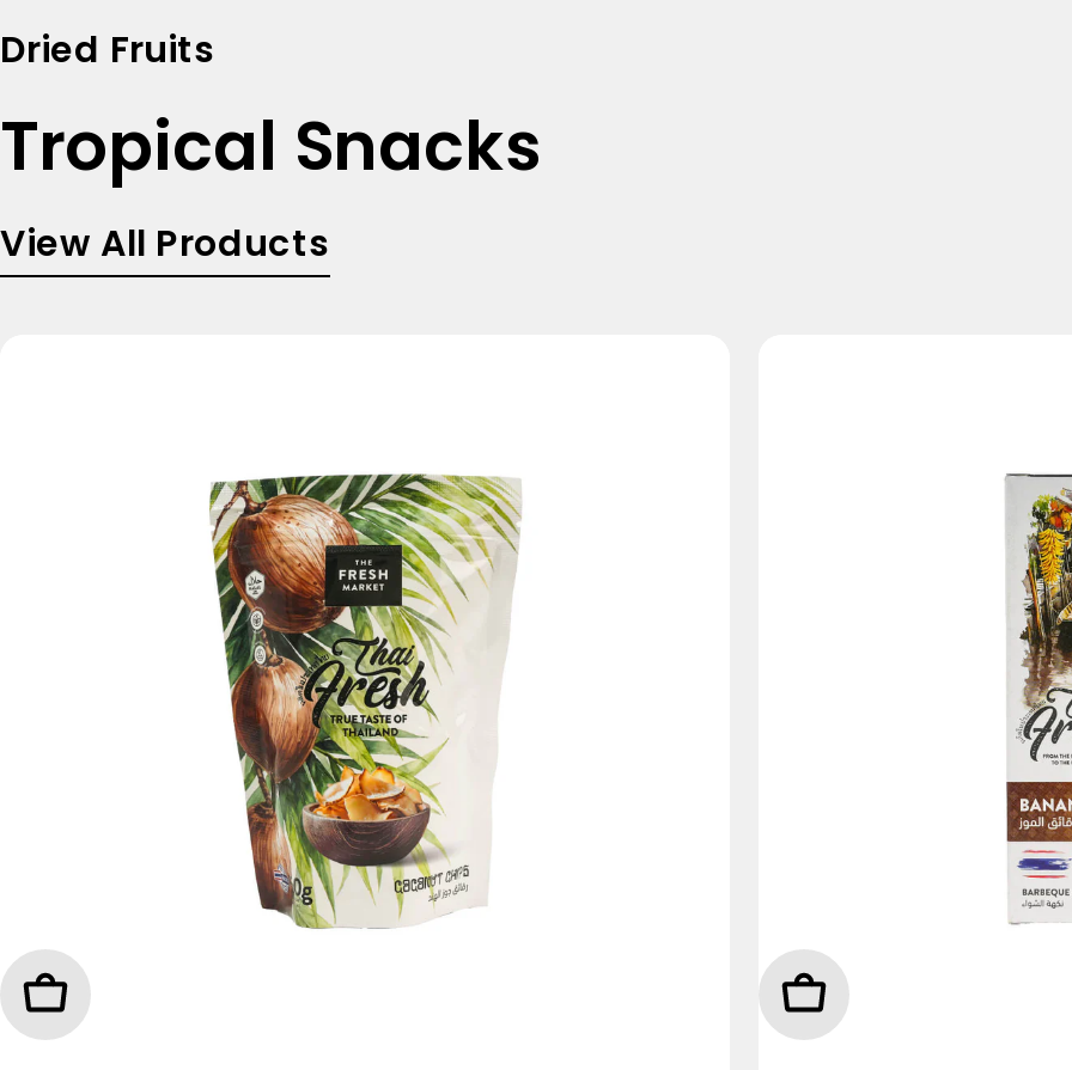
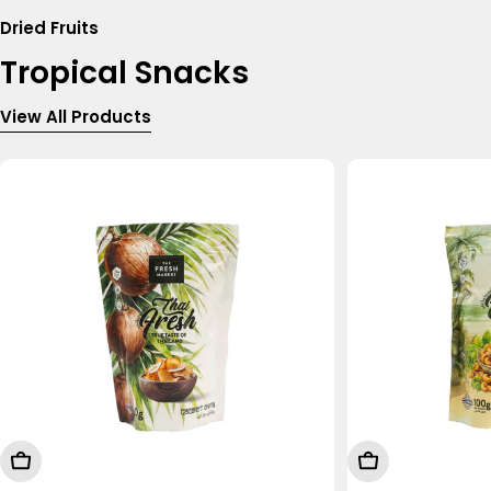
- [image]
+ [image]
